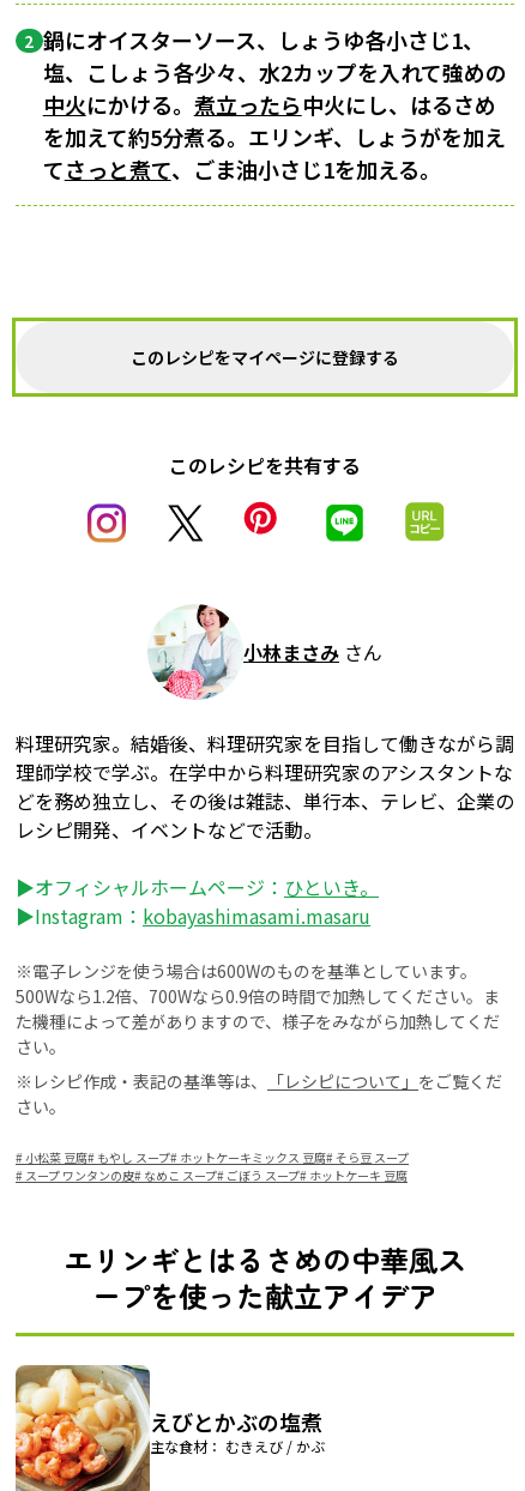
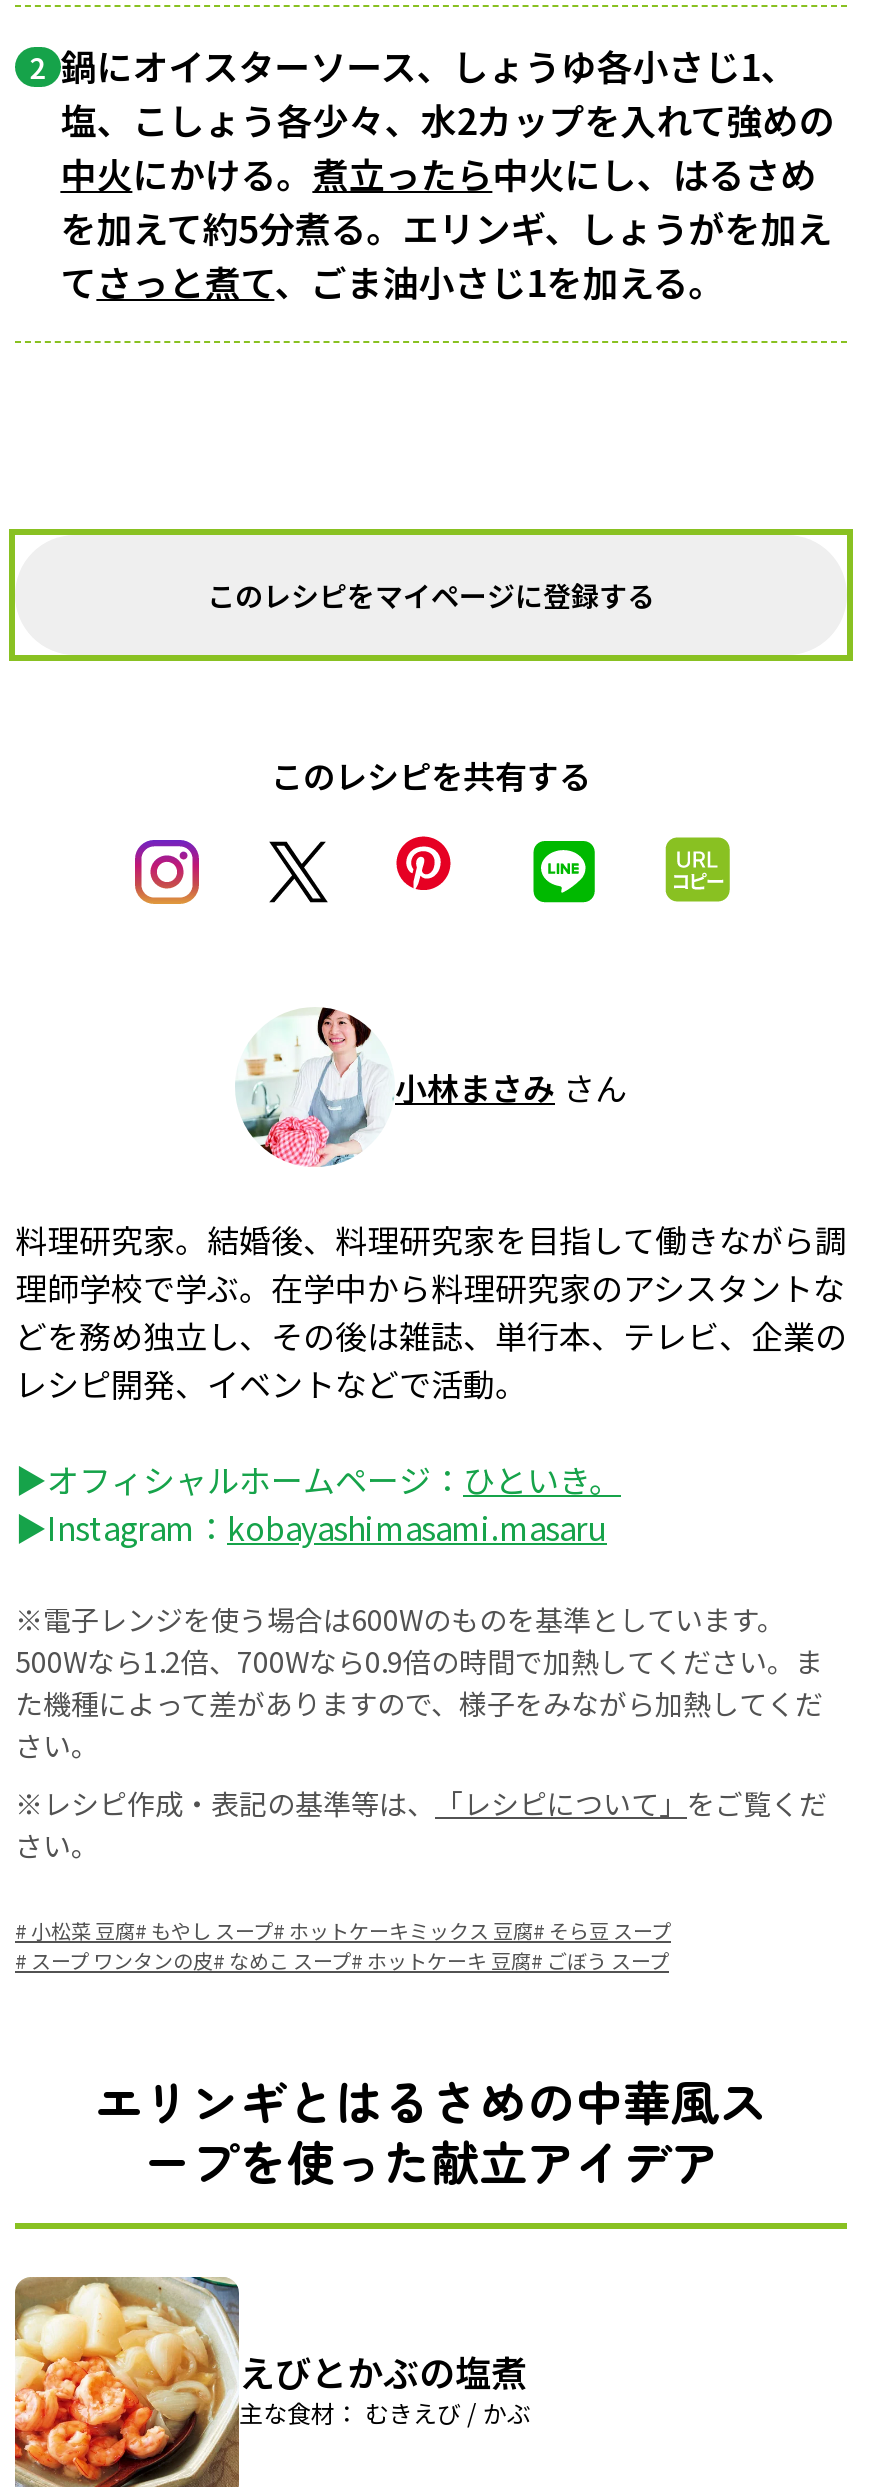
- # スープ ワンタンの皮# なめこ スープ# ごぼう スープ# ホットケーキ 豆腐
+ # スープ ワンタンの皮# なめこ スープ# ホットケーキ 豆腐# ごぼう スープ
